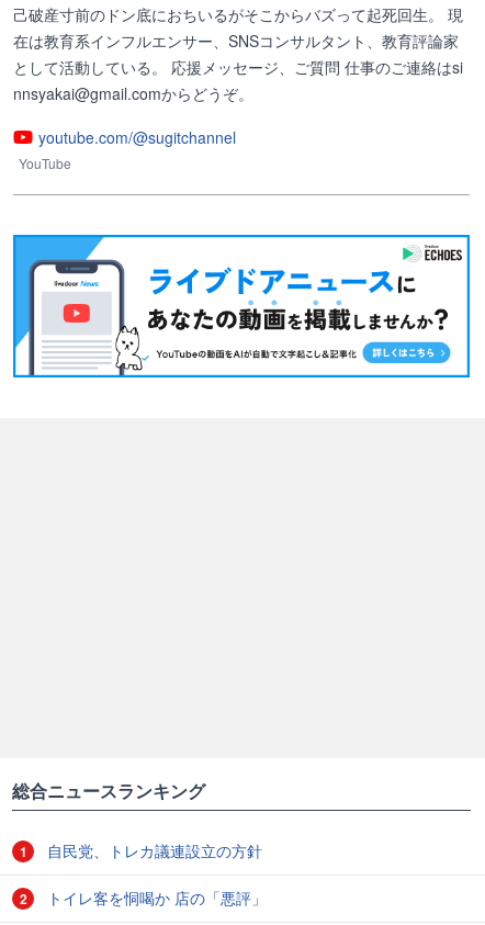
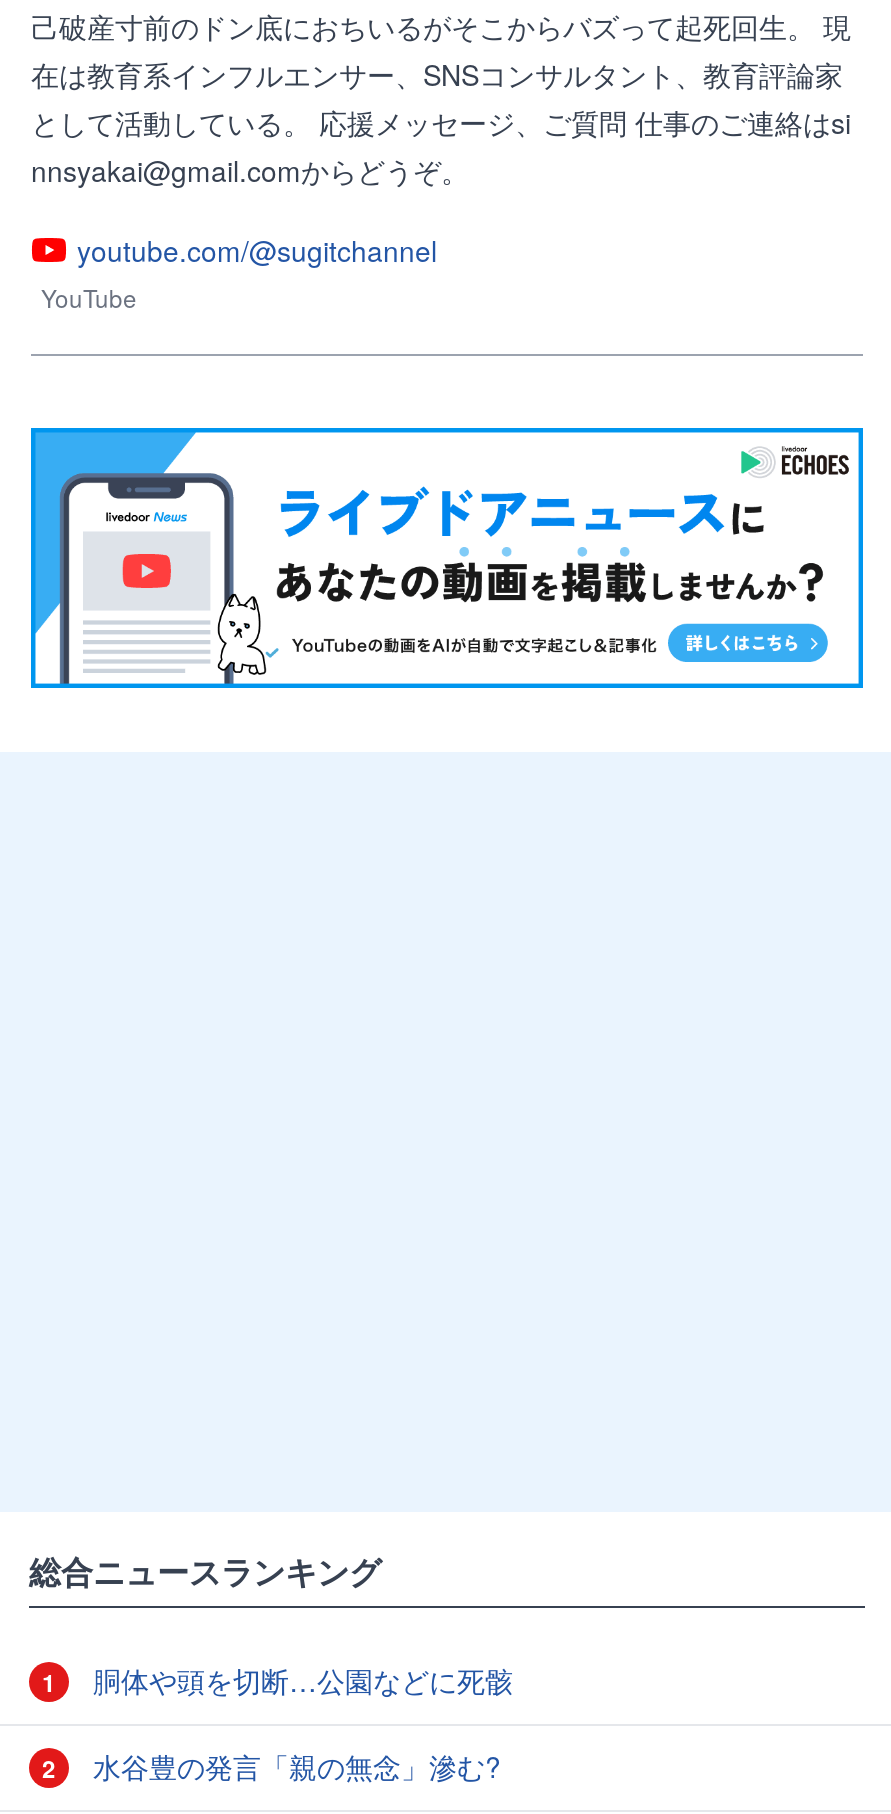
- 自民党、トレカ議連設立の方針
+ 胴体や頭を切断…公園などに死骸

- トイレ客を恫喝か 店の「悪評」
+ 水谷豊の発言「親の無念」滲む?
